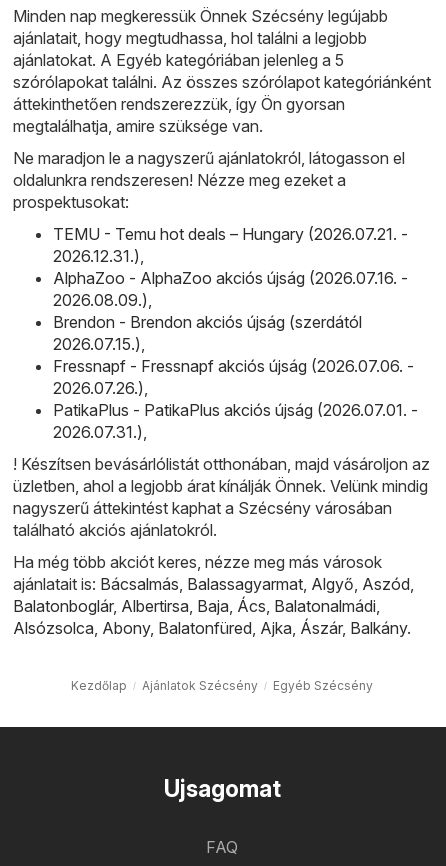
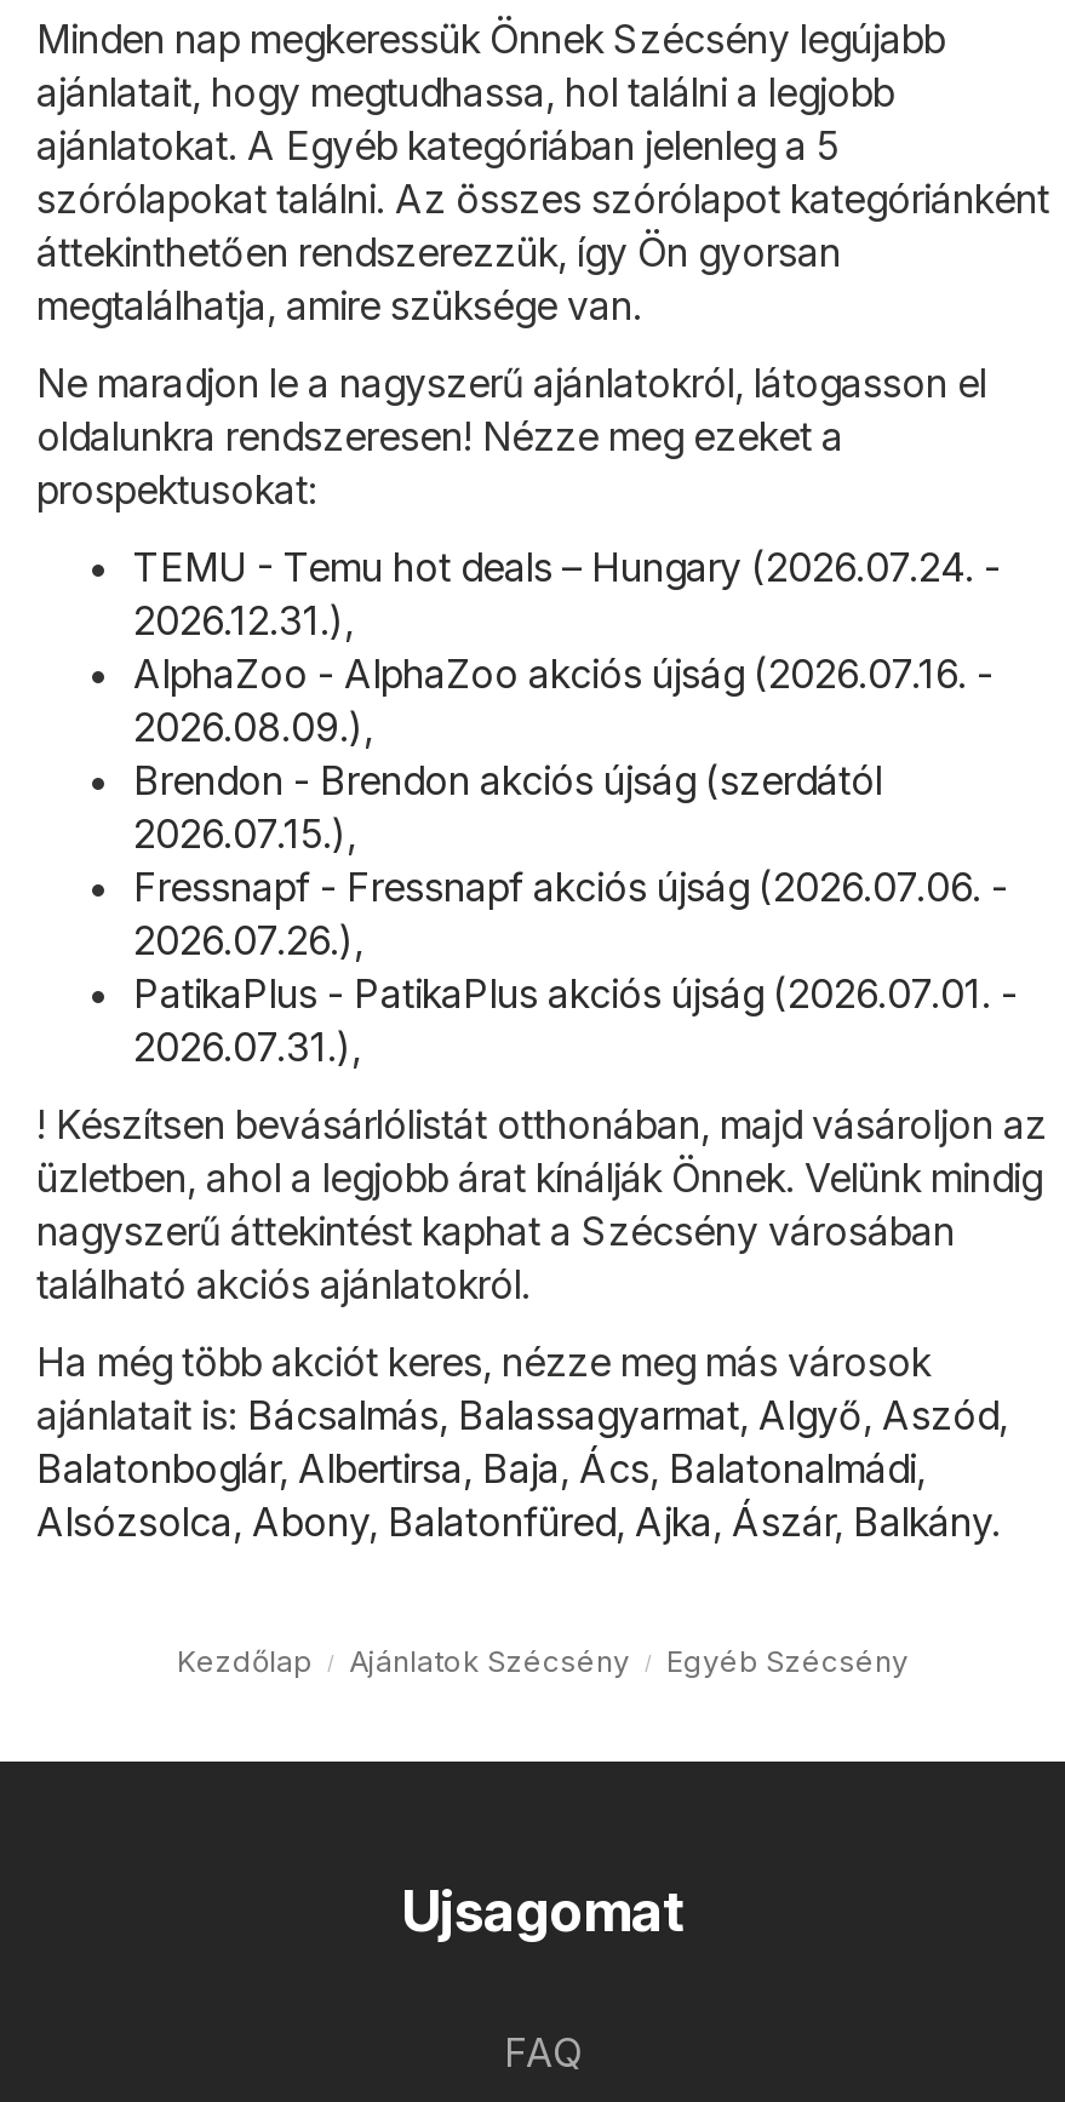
- TEMU - Temu hot deals – Hungary (2026.07.21. -
+ TEMU - Temu hot deals – Hungary (2026.07.24. -
